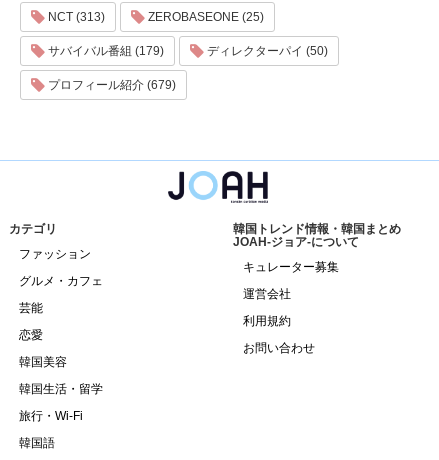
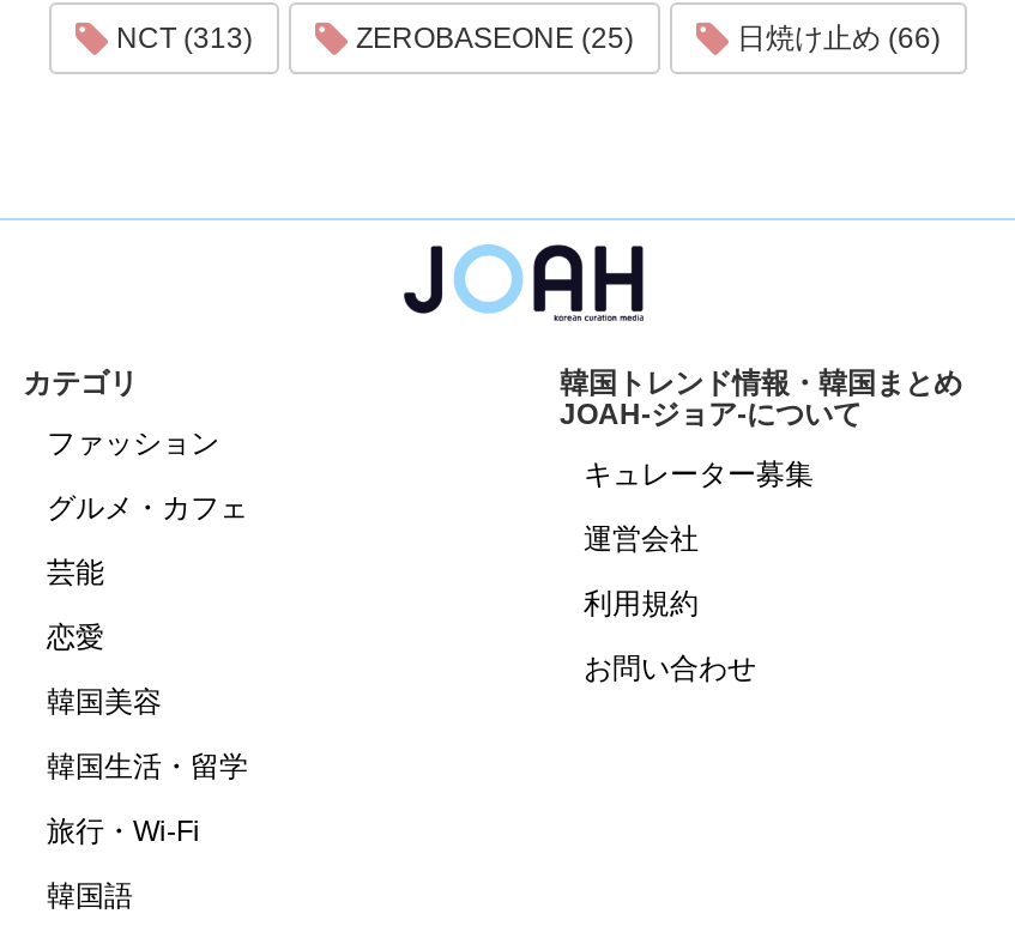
- サバイバル番組 (179)
- ディレクターパイ (50)
- プロフィール紹介 (679)
+ 日焼け止め (66)
